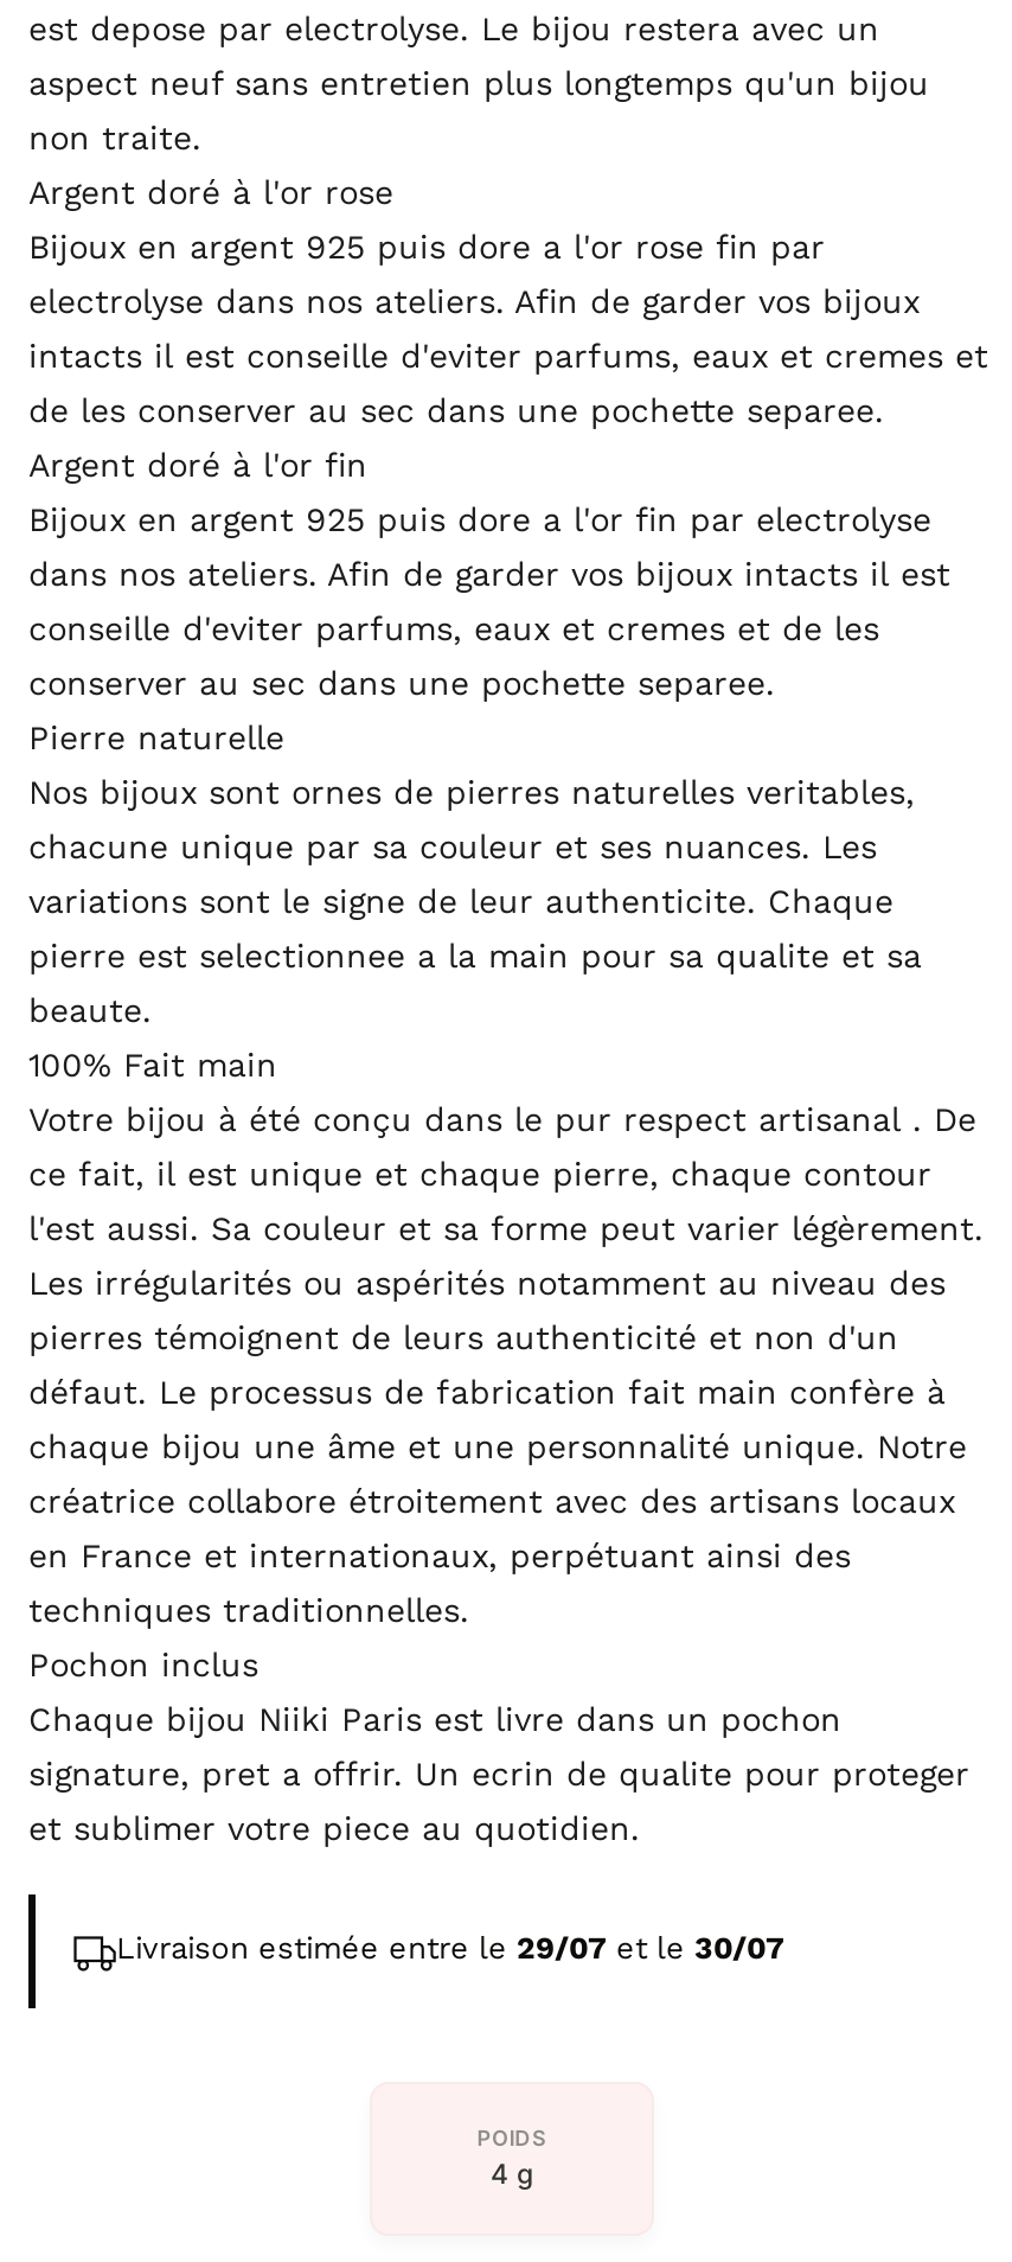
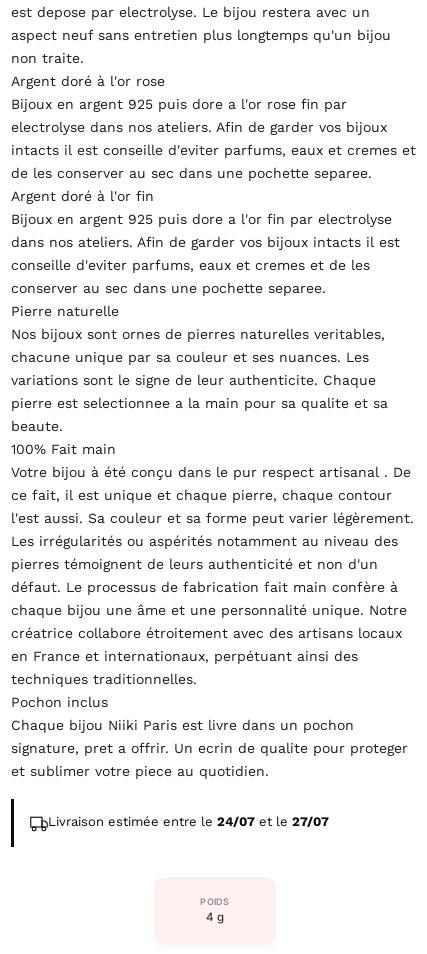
- Livraison estimée entre le 29/07 et le 30/07
+ Livraison estimée entre le 24/07 et le 27/07
